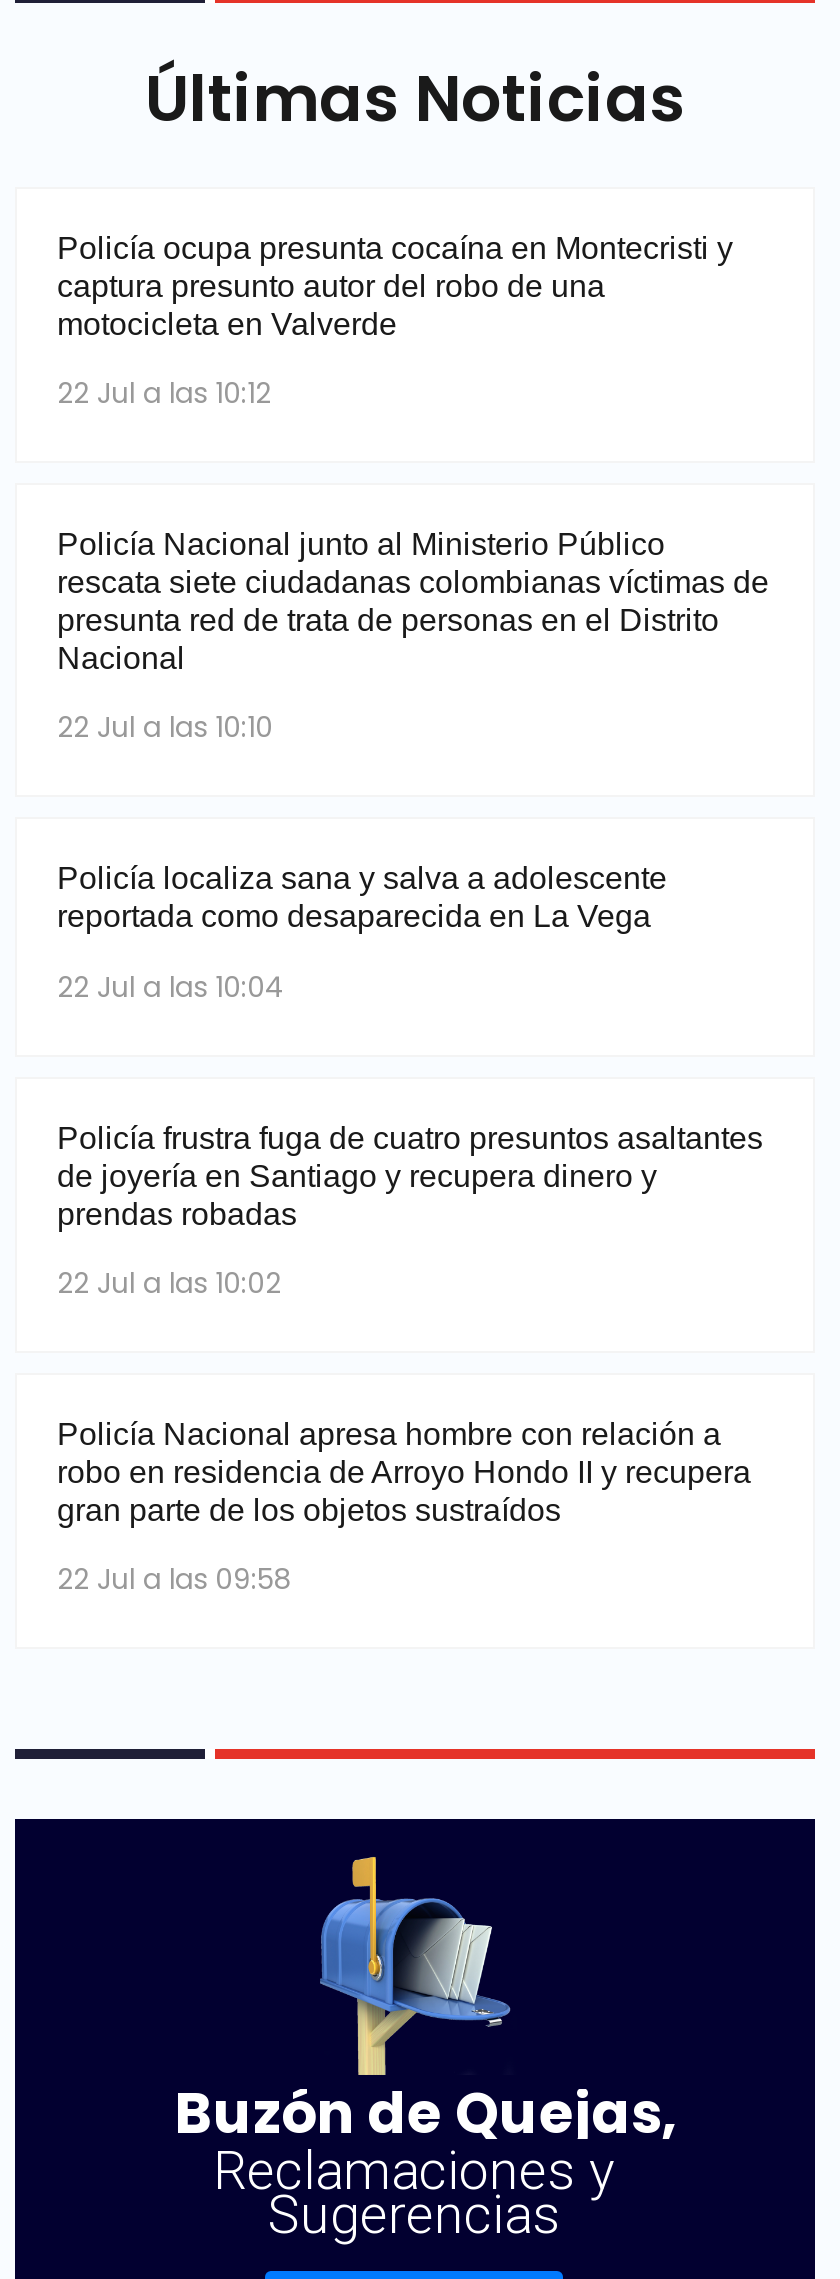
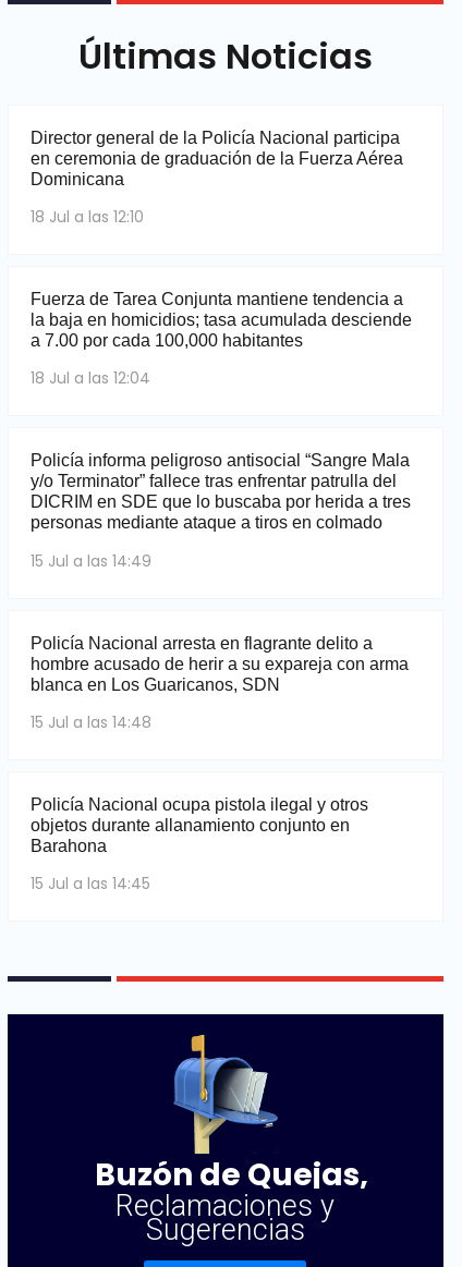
- Policía ocupa presunta cocaína en Montecristi y
- captura presunto autor del robo de una
- motocicleta en Valverde
+ Director general de la Policía Nacional participa
+ en ceremonia de graduación de la Fuerza Aérea
+ Dominicana

- 22 Jul a las 10:12
+ 18 Jul a las 12:10

- Policía Nacional junto al Ministerio Público
- rescata siete ciudadanas colombianas víctimas de
- presunta red de trata de personas en el Distrito
- Nacional
+ Fuerza de Tarea Conjunta mantiene tendencia a
+ la baja en homicidios; tasa acumulada desciende
+ a 7.00 por cada 100,000 habitantes

- 22 Jul a las 10:10
+ 18 Jul a las 12:04

- Policía localiza sana y salva a adolescente
- reportada como desaparecida en La Vega
+ Policía informa peligroso antisocial “Sangre Mala
+ y/o Terminator” fallece tras enfrentar patrulla del
+ DICRIM en SDE que lo buscaba por herida a tres
+ personas mediante ataque a tiros en colmado

- 22 Jul a las 10:04
+ 15 Jul a las 14:49

- Policía frustra fuga de cuatro presuntos asaltantes
- de joyería en Santiago y recupera dinero y
- prendas robadas
+ Policía Nacional arresta en flagrante delito a
+ hombre acusado de herir a su expareja con arma
+ blanca en Los Guaricanos, SDN

- 22 Jul a las 10:02
+ 15 Jul a las 14:48

- Policía Nacional apresa hombre con relación a
- robo en residencia de Arroyo Hondo II y recupera
- gran parte de los objetos sustraídos
+ Policía Nacional ocupa pistola ilegal y otros
+ objetos durante allanamiento conjunto en
+ Barahona

- 22 Jul a las 09:58
+ 15 Jul a las 14:45
